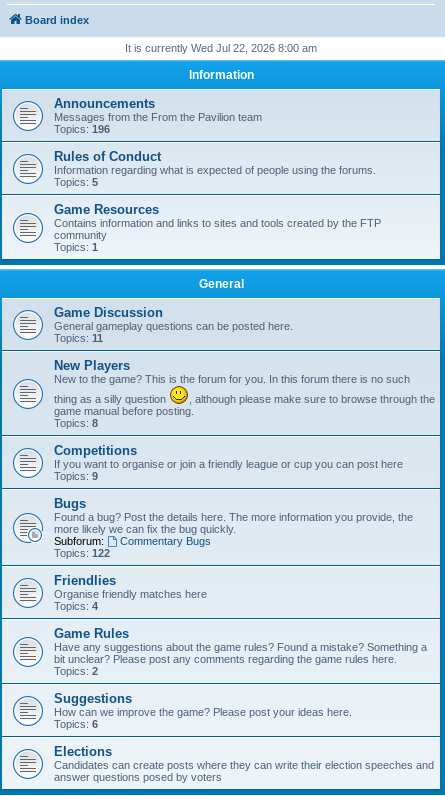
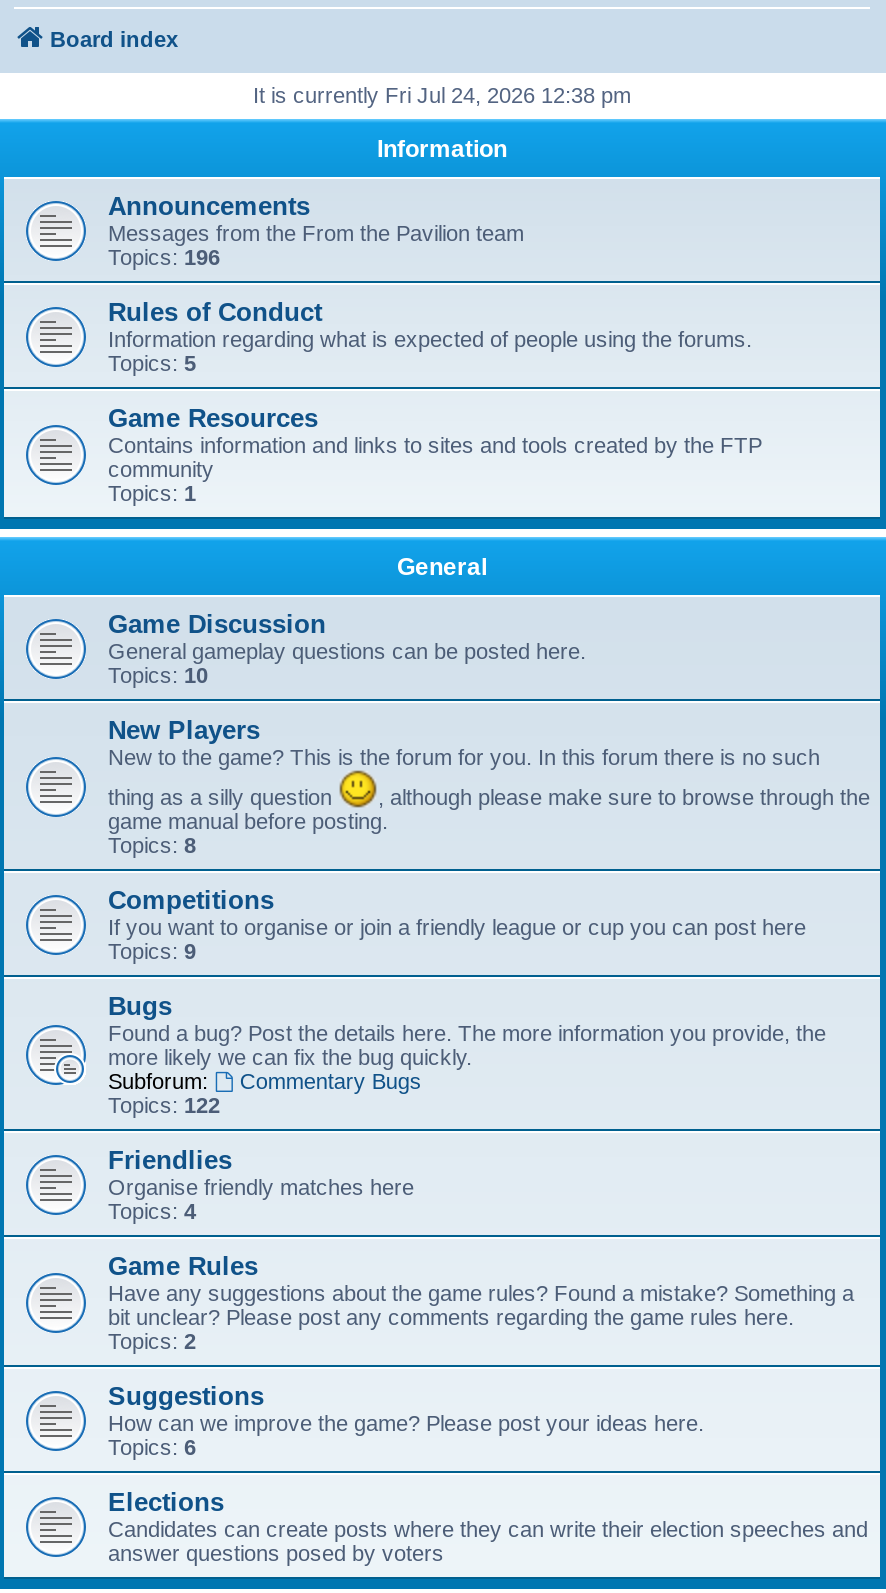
- It is currently Wed Jul 22, 2026 8:00 am
+ It is currently Fri Jul 24, 2026 12:38 pm

- Topics: 11
+ Topics: 10
